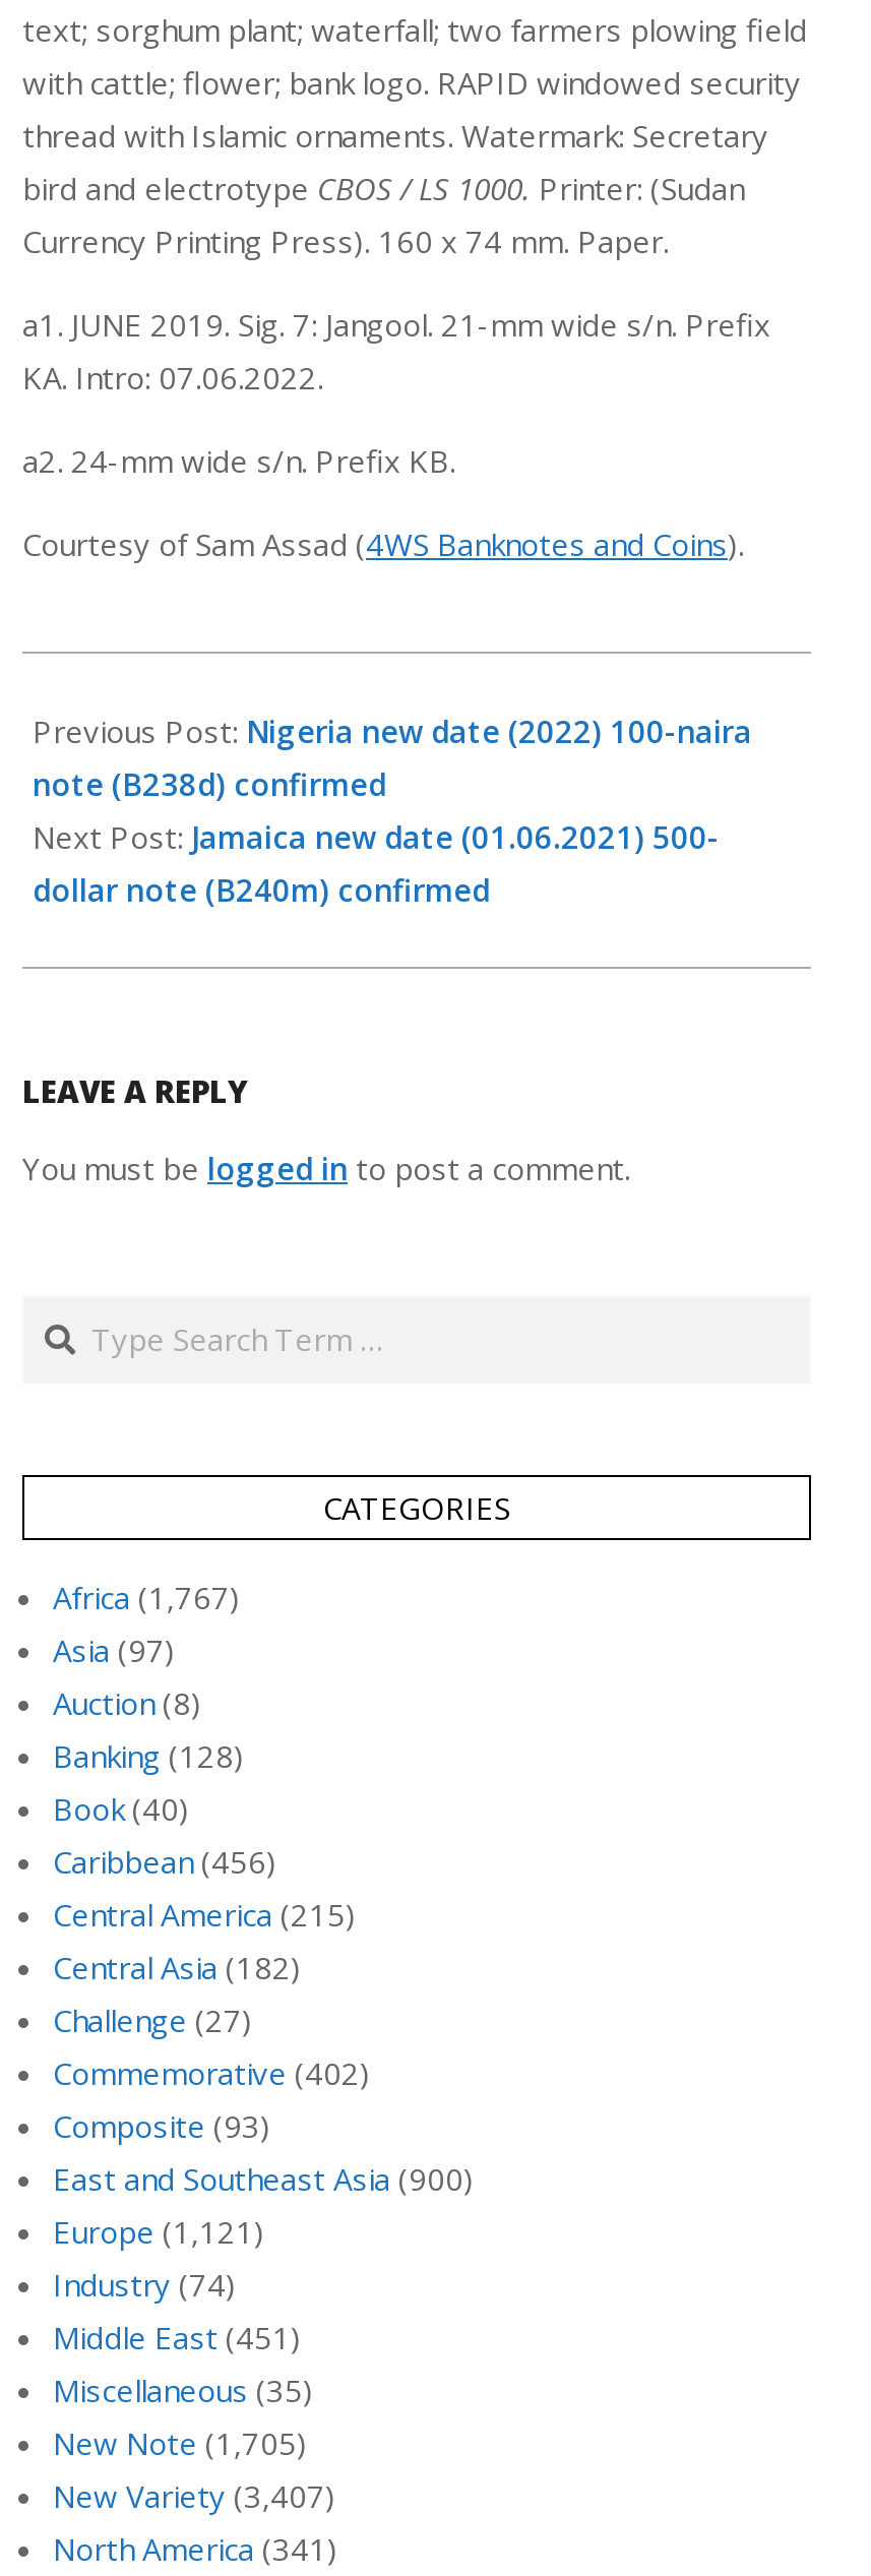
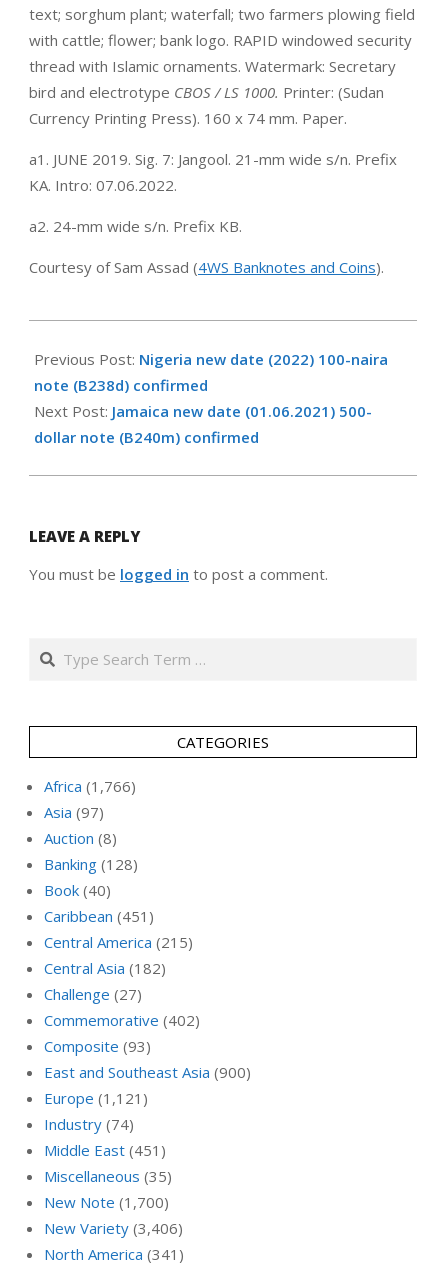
- Africa (1,767)
+ Africa (1,766)

- Caribbean (456)
+ Caribbean (451)

- New Note (1,705)
+ New Note (1,700)

- New Variety (3,407)
+ New Variety (3,406)
